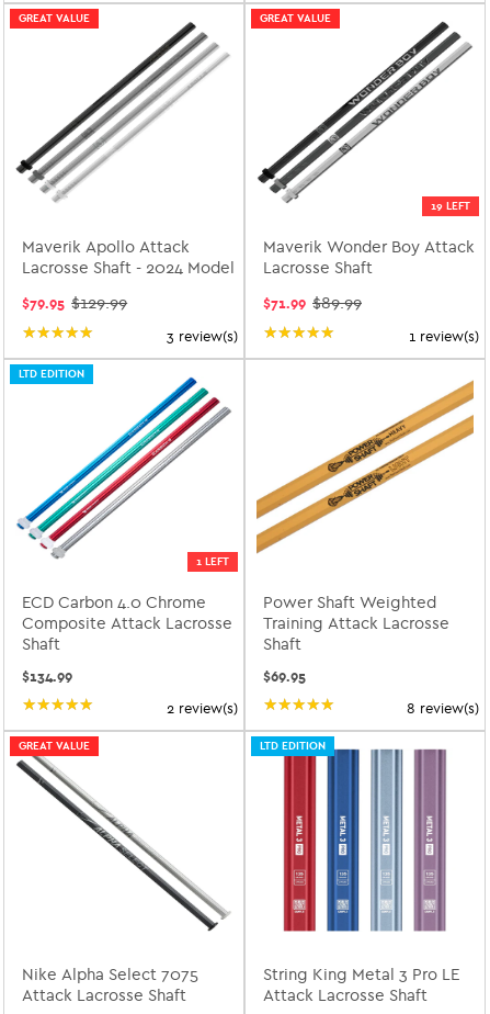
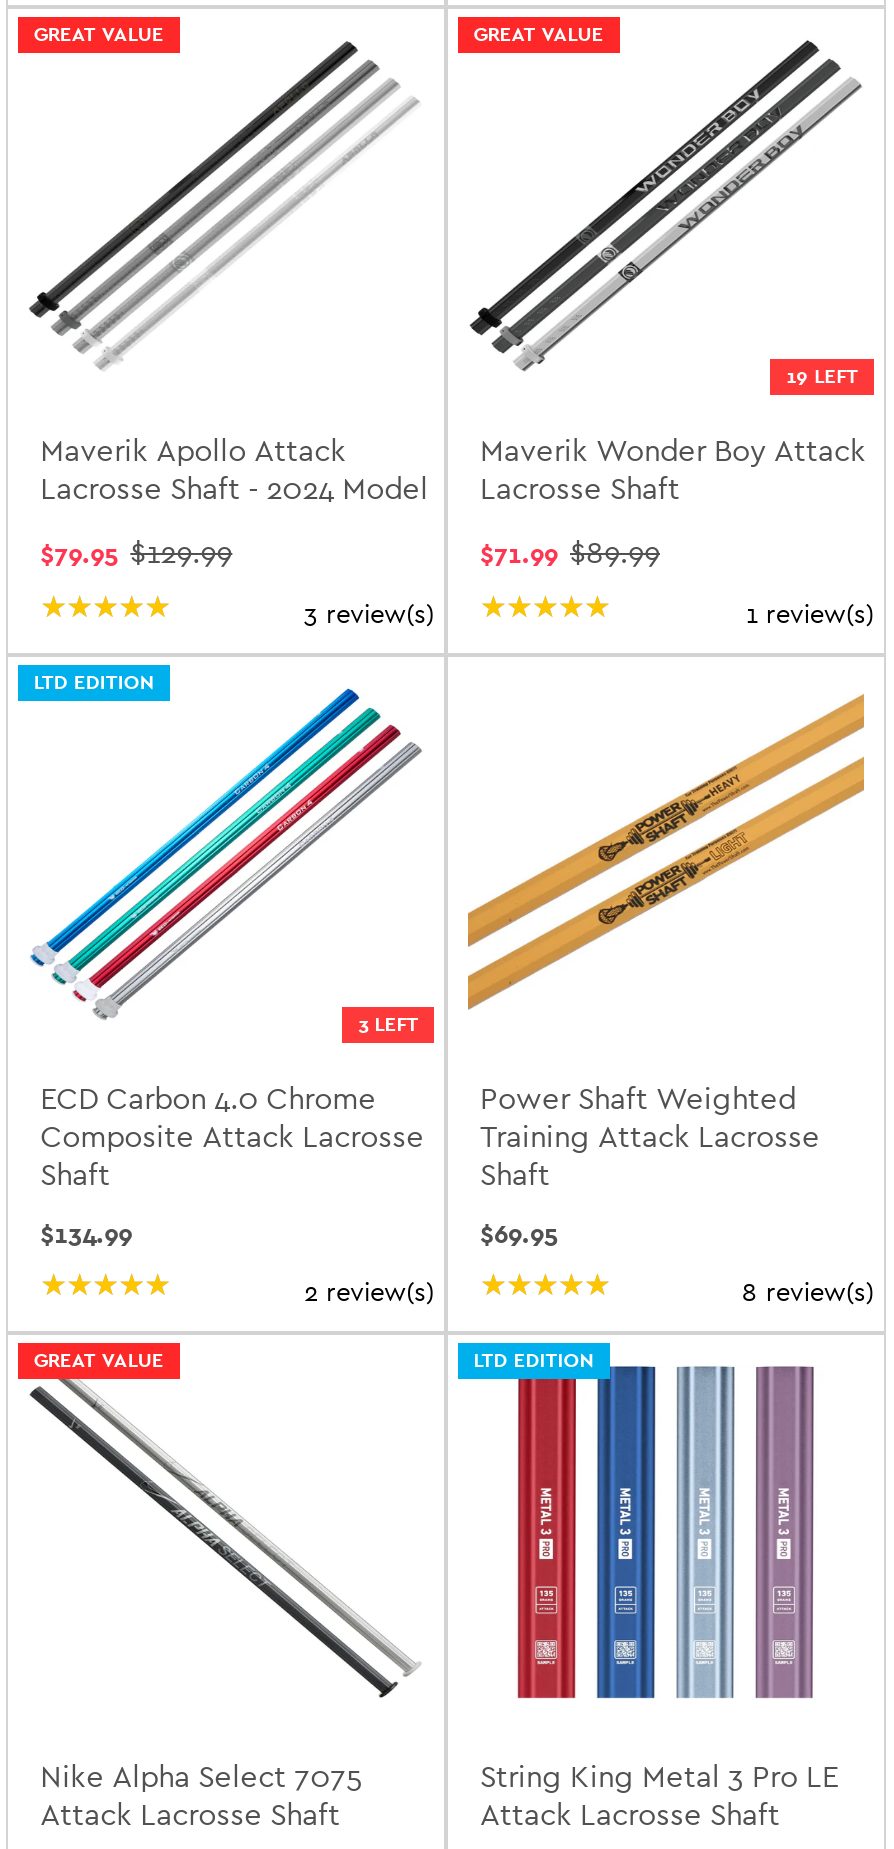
- 1 LEFT
+ 3 LEFT
